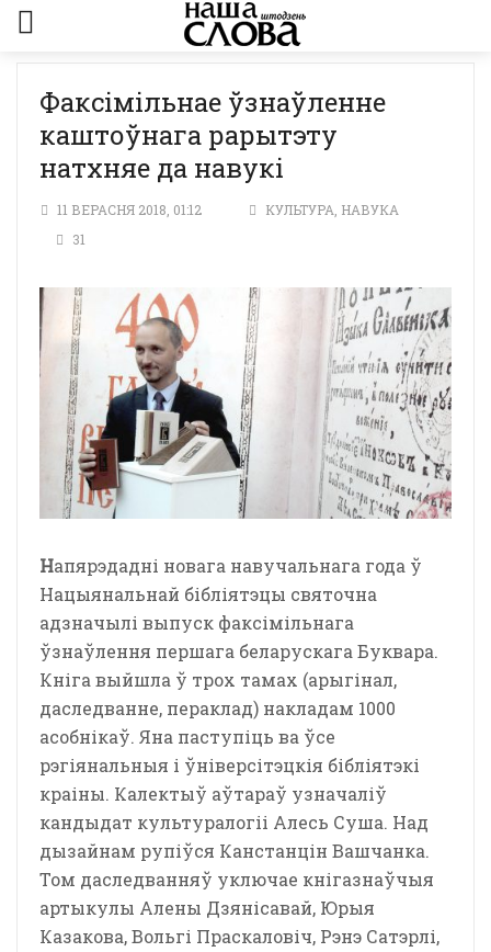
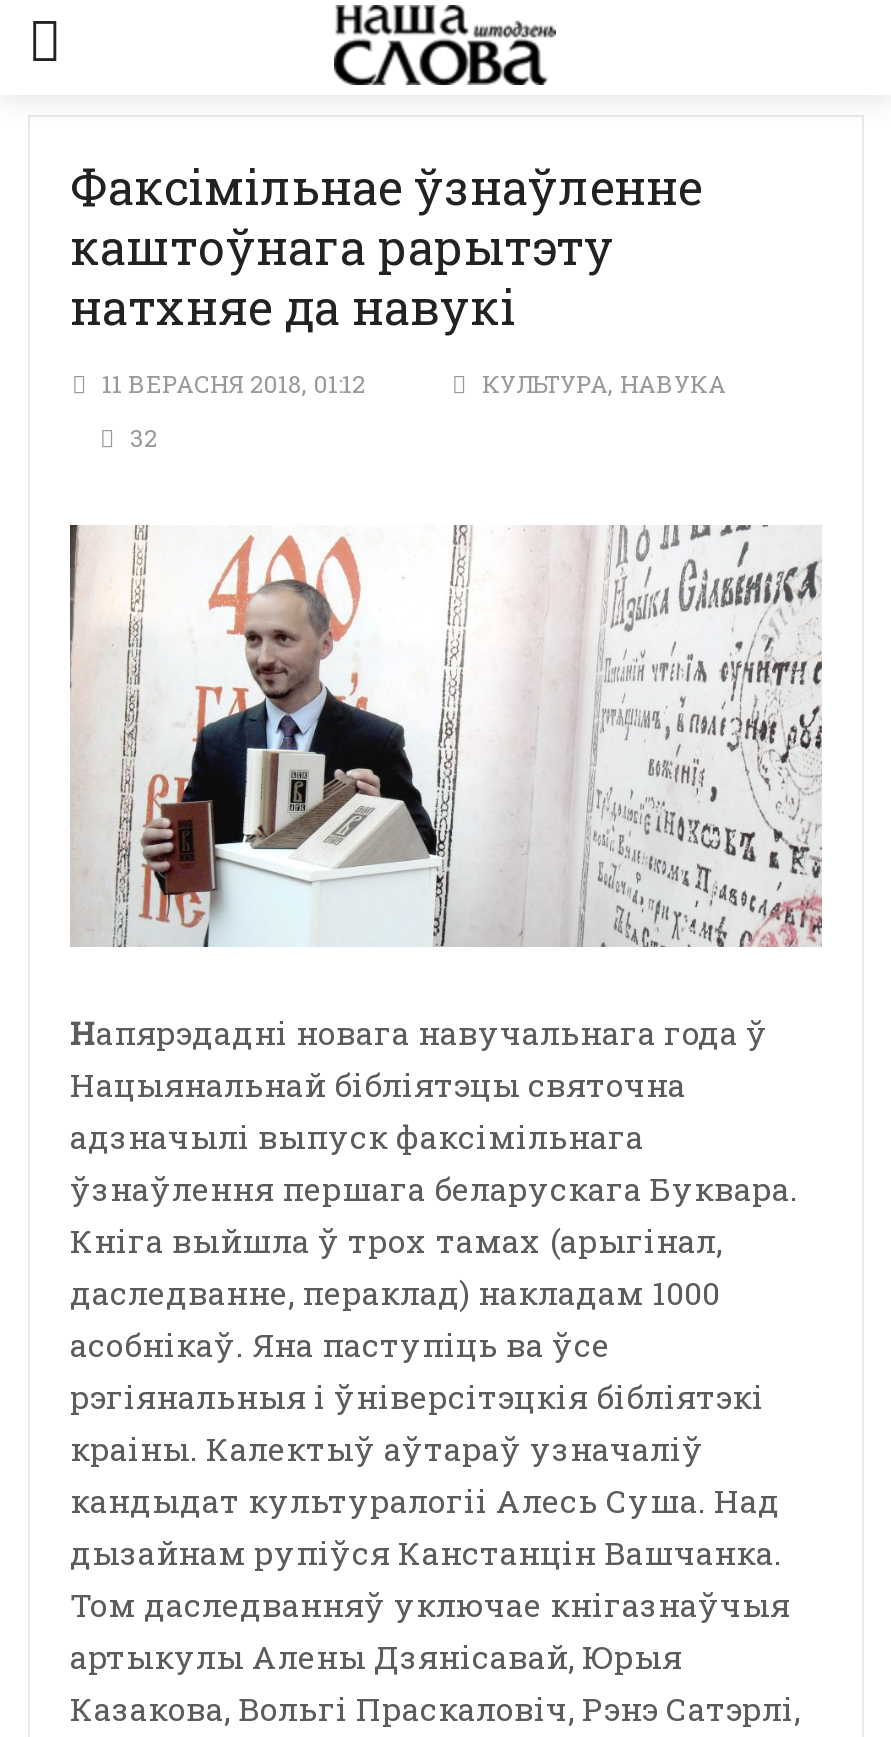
- 31
+ 32
